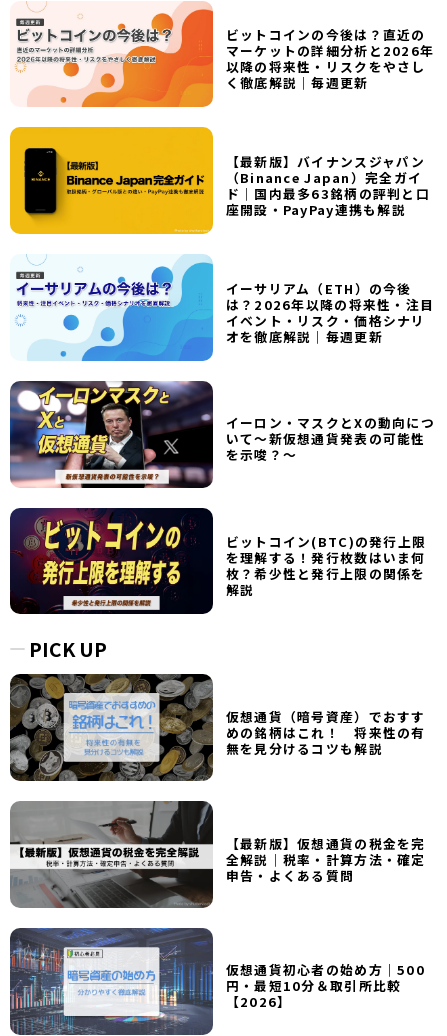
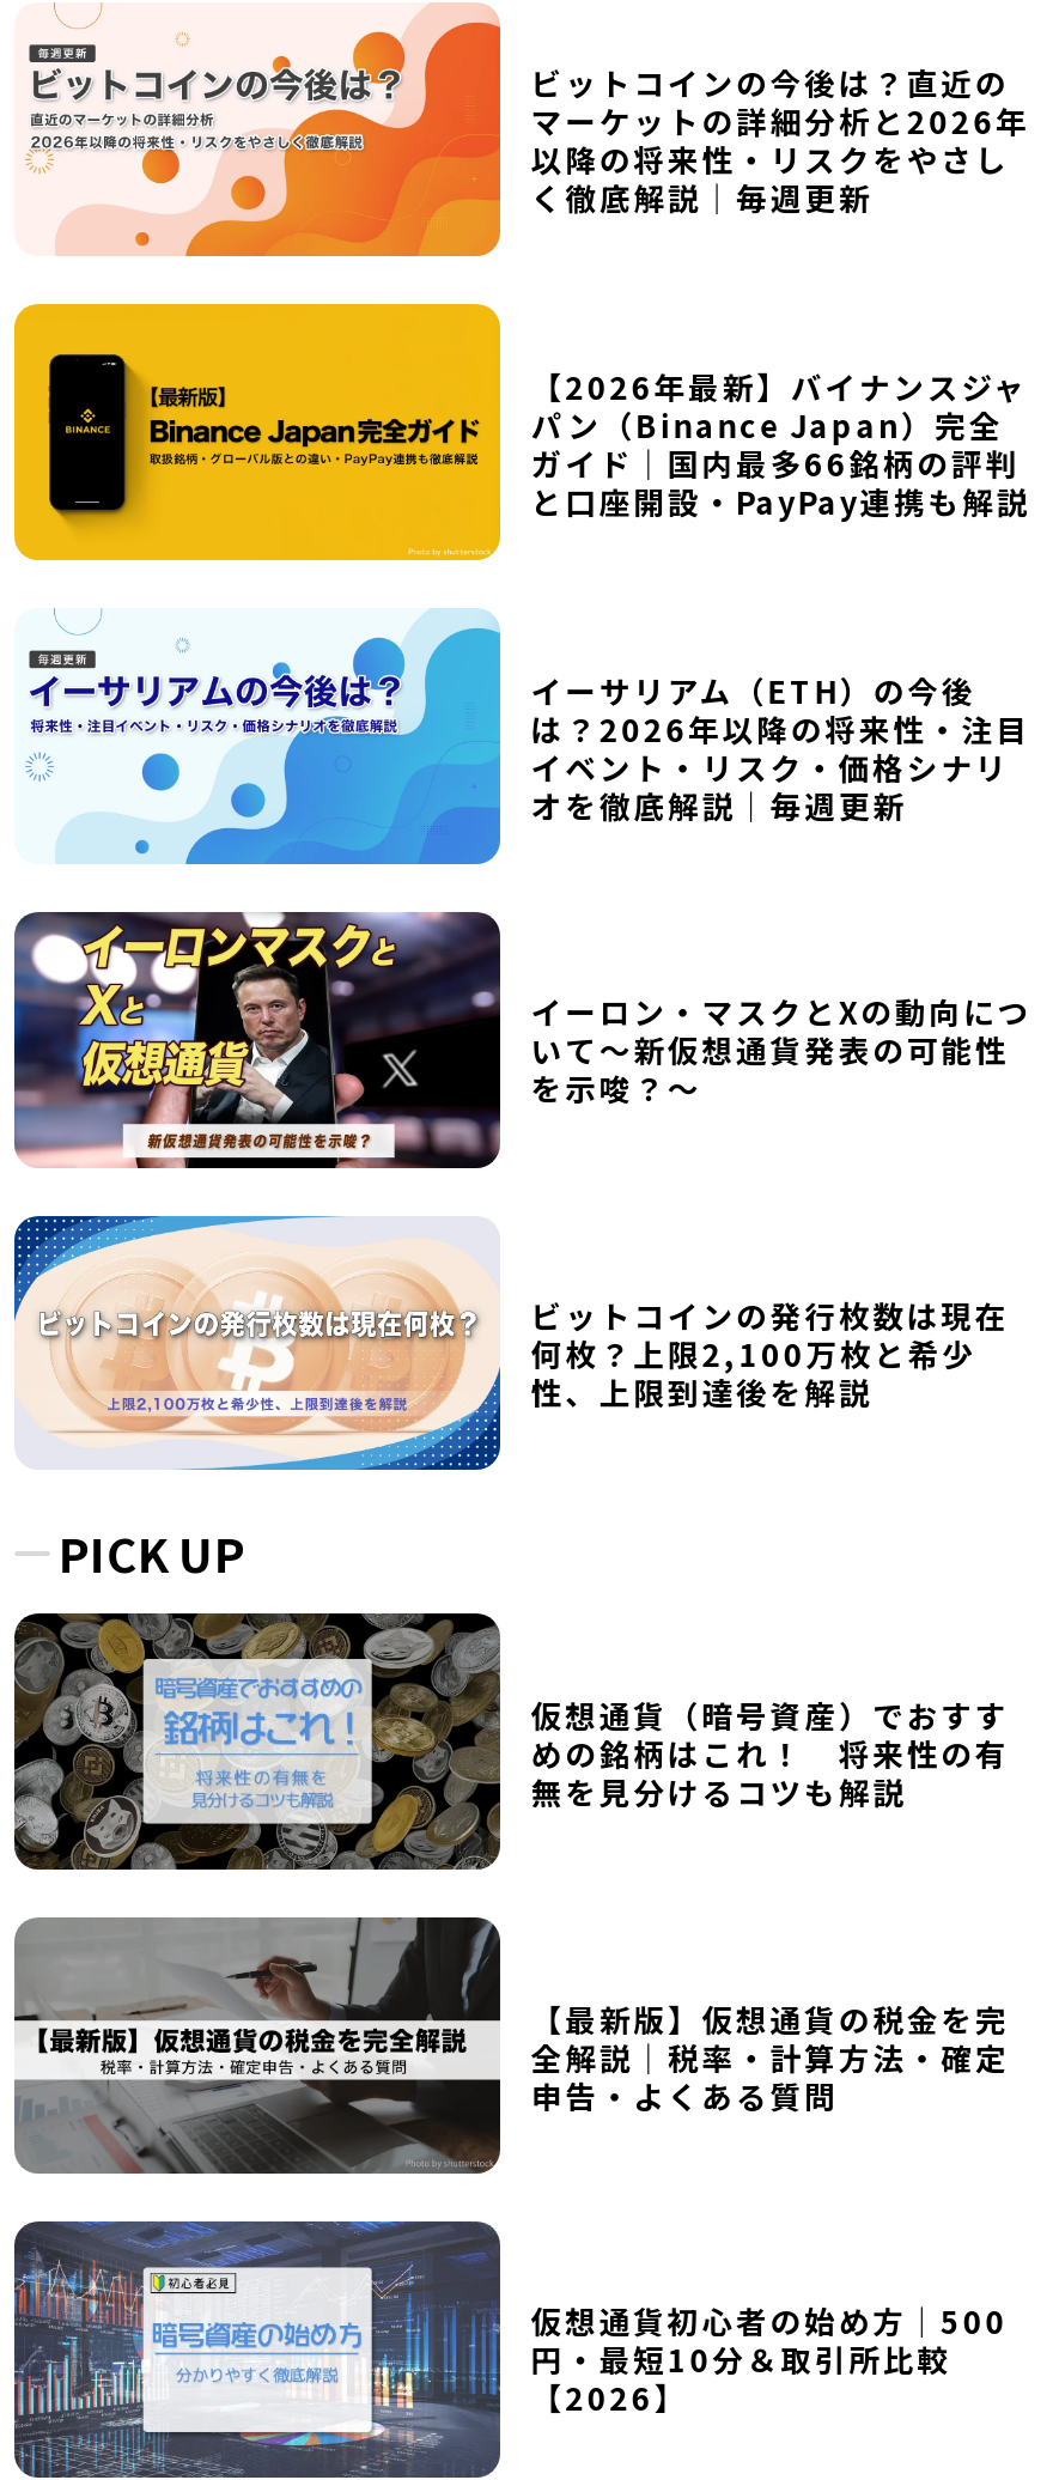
- 【最新版】バイナンスジャパン
- （Binance Japan）完全ガイ
- ド｜国内最多63銘柄の評判と口
- 座開設・PayPay連携も解説
+ 【2026年最新】バイナンスジャ
+ パン（Binance Japan）完全
+ ガイド｜国内最多66銘柄の評判
+ と口座開設・PayPay連携も解説

- [image]
- ビットコイン(BTC)の発行上限
- を理解する！発行枚数はいま何
- 枚？希少性と発行上限の関係を
- 解説
+ [image]
+ ビットコインの発行枚数は現在
+ 何枚？上限2,100万枚と希少
+ 性、上限到達後を解説
